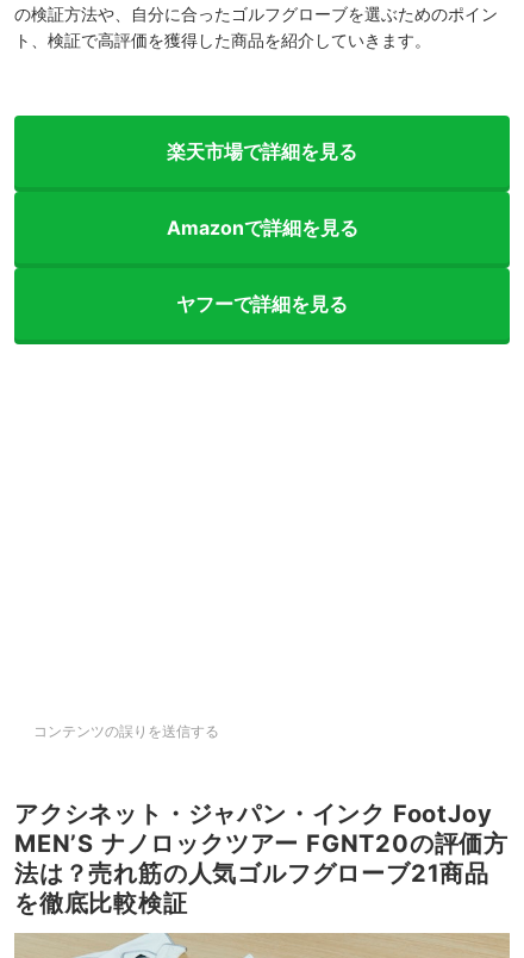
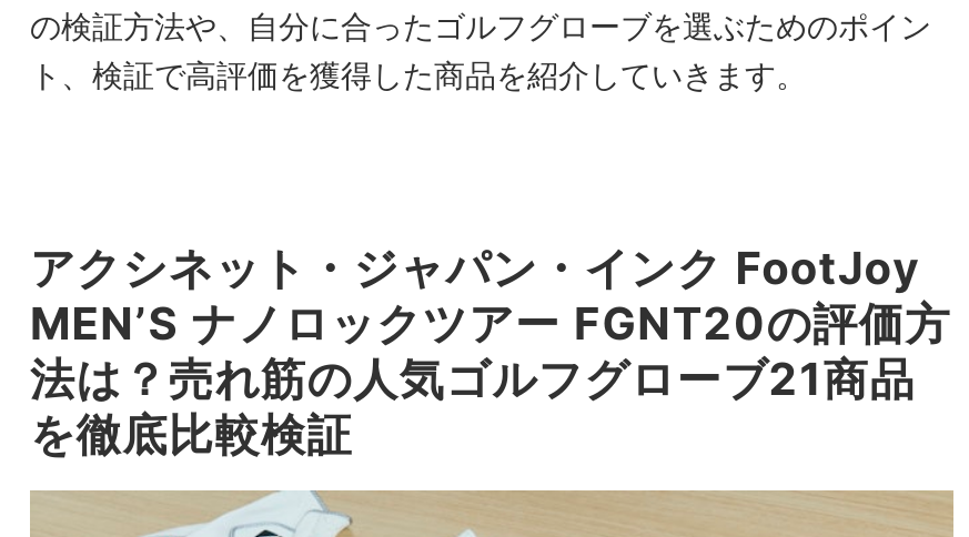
- [image]
- 楽天市場で詳細を見る
- Amazonで詳細を見る
- ヤフーで詳細を見る

- コンテンツの誤りを送信する
